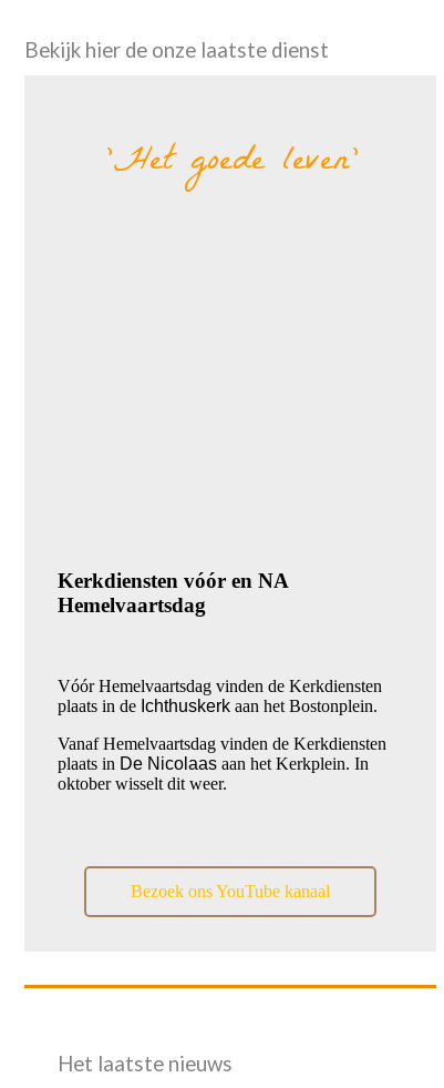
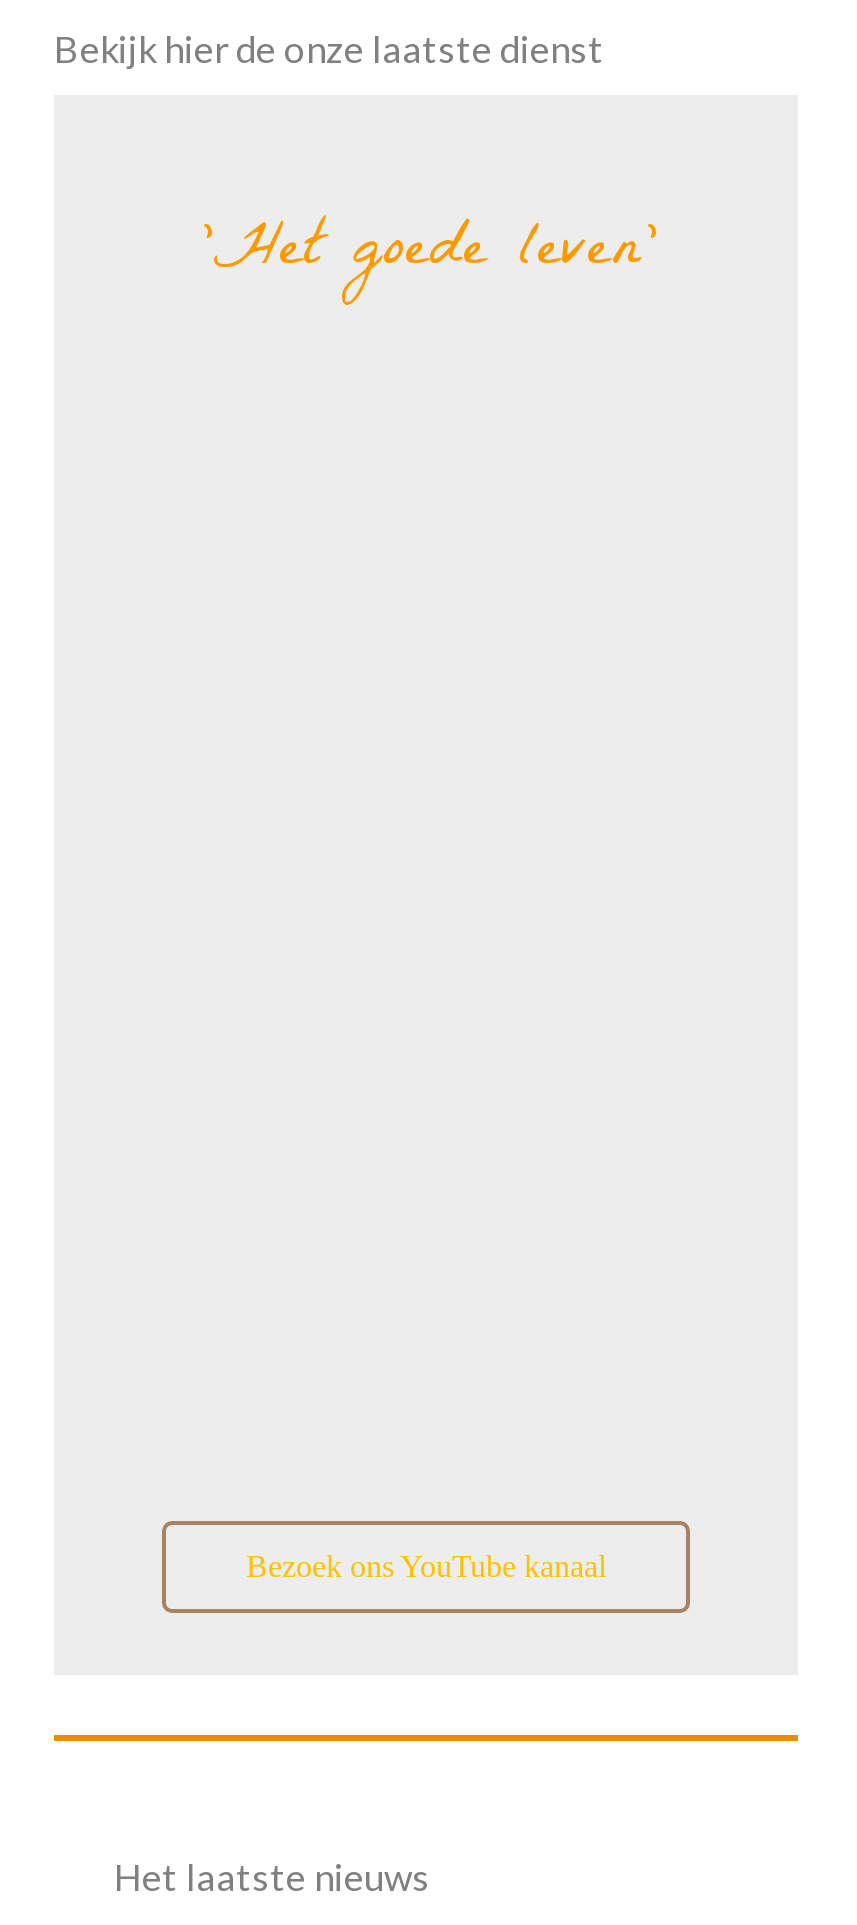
- Kerkdiensten vóór en NA
- Hemelvaartsdag

- Vóór Hemelvaartsdag vinden de Kerkdiensten
- plaats in de Ichthuskerk aan het Bostonplein.
- Vanaf Hemelvaartsdag vinden de Kerkdiensten
- plaats in De Nicolaas aan het Kerkplein. In
- oktober wisselt dit weer.
